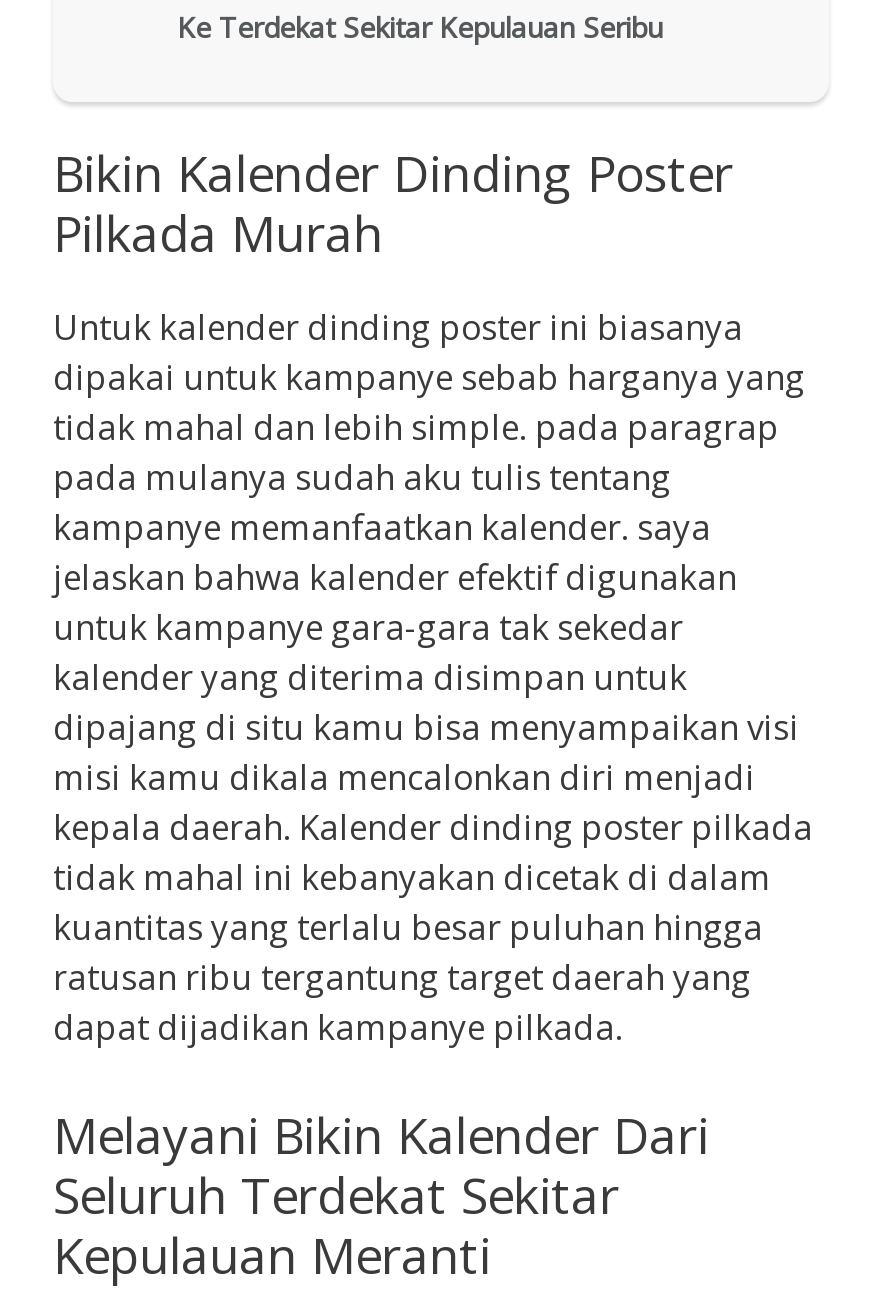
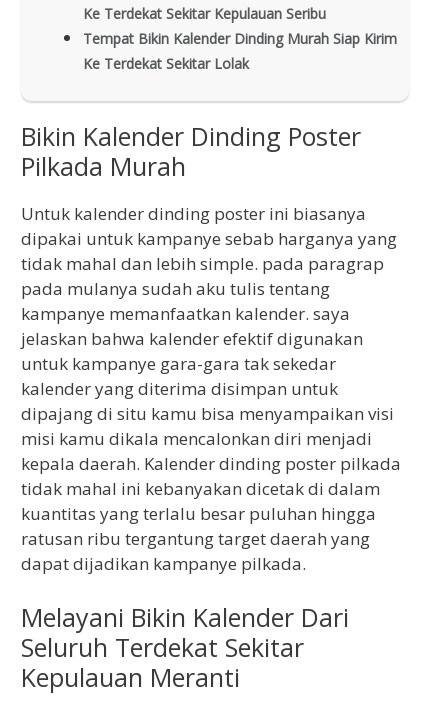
+ Tempat Bikin Kalender Dinding Murah Siap Kirim
+ Ke Terdekat Sekitar Lolak
